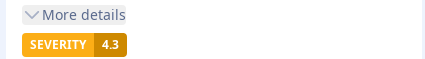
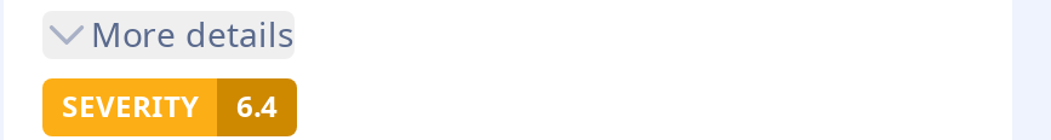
- SEVERITY 4.3
+ SEVERITY 6.4
